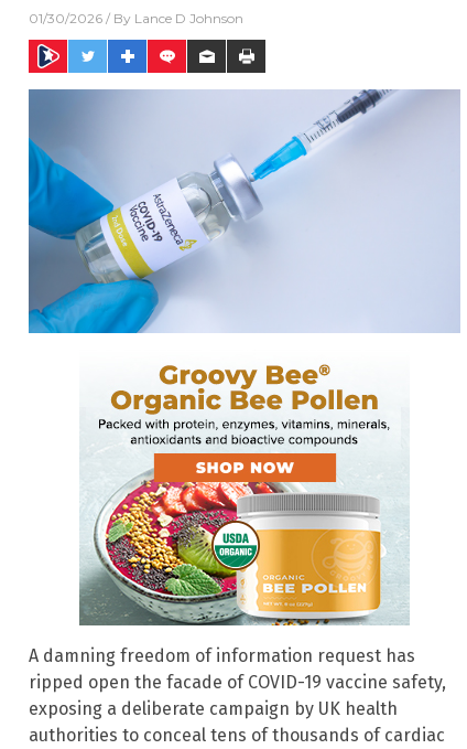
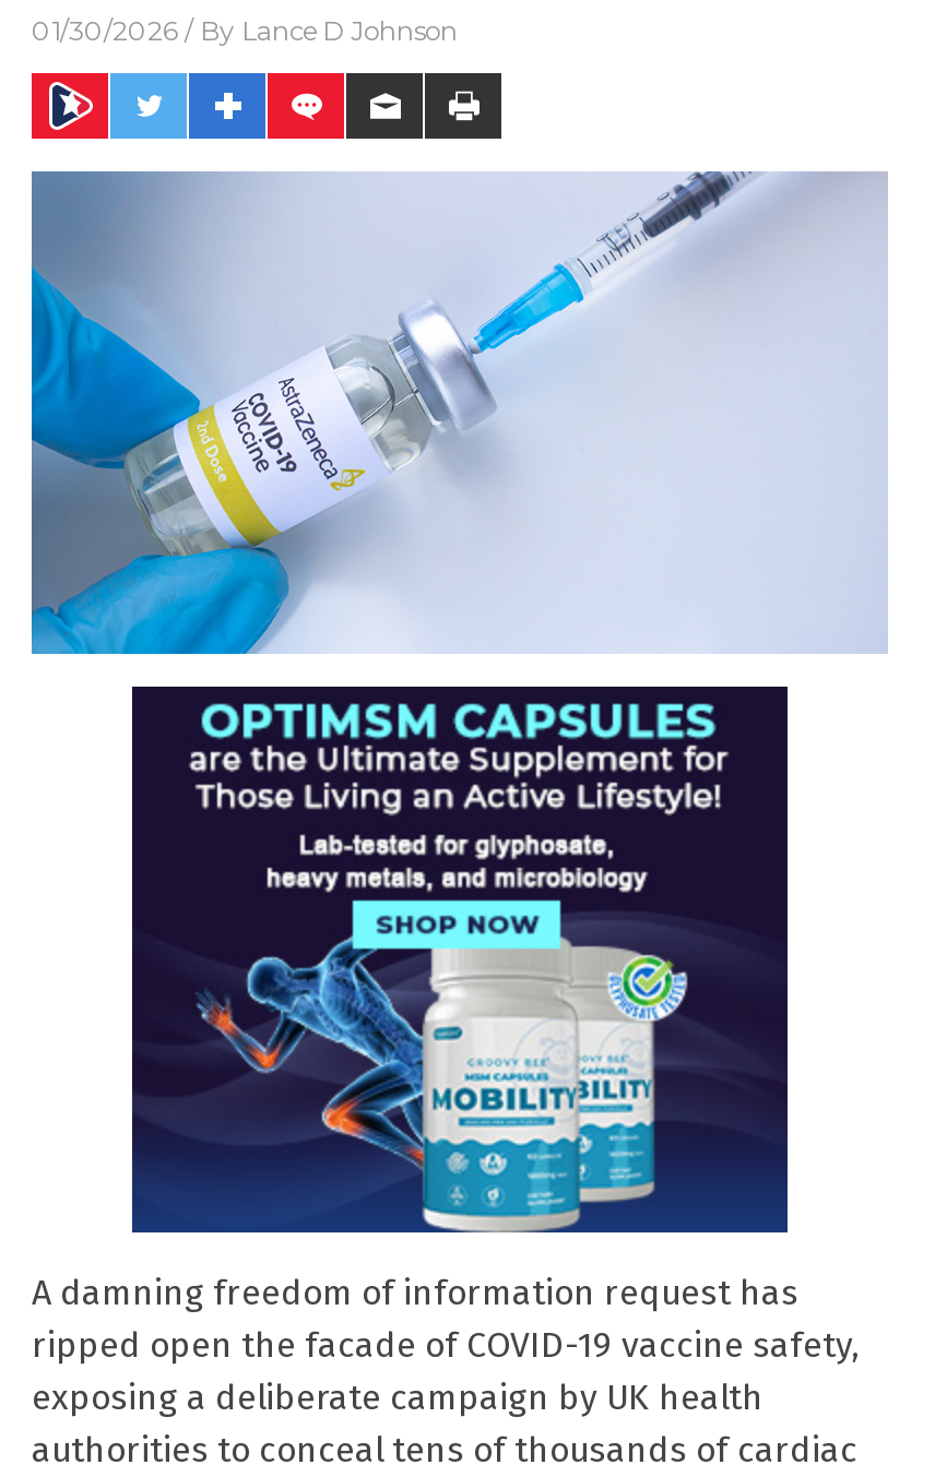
- [image]
+ [image]
